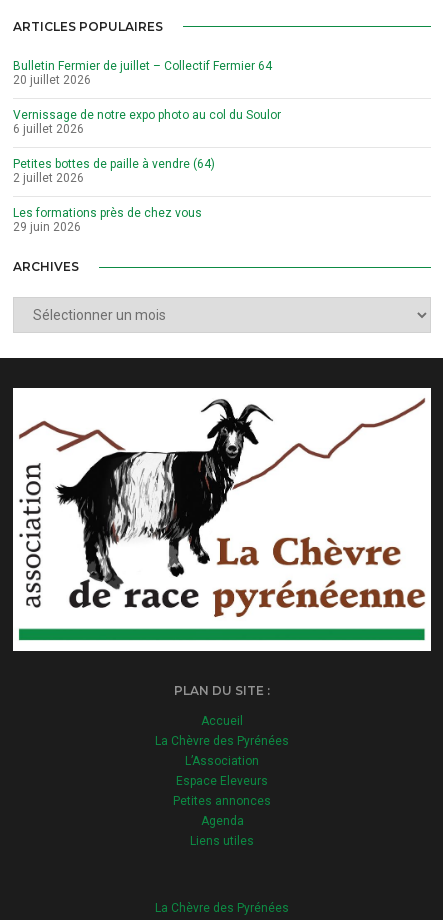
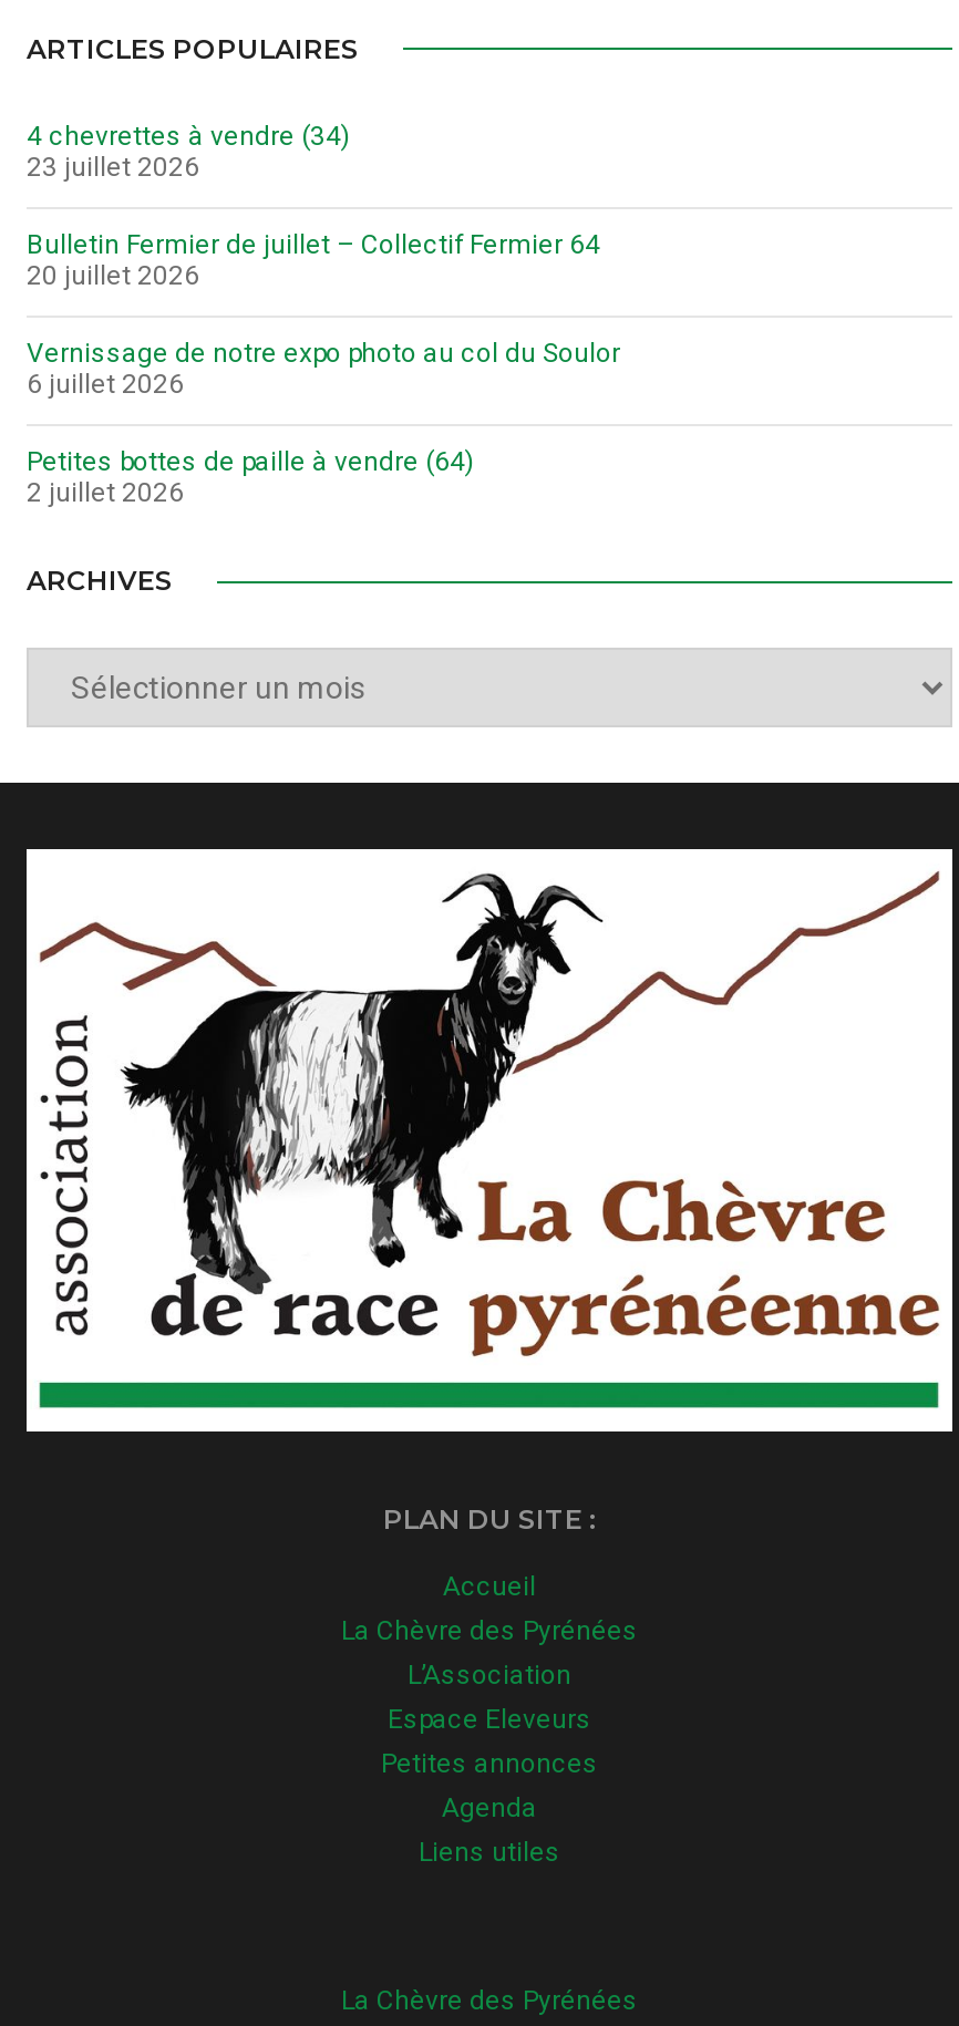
+ 4 chevrettes à vendre (34)
+ 23 juillet 2026

moved down: Bulletin Fermier de juillet – Collectif Fermier 64 | 20 juillet 2026 | Vernissage de notre expo photo au col du Soulor | 6 juillet 2026 | Petites bottes de paille à vendre (64) | 2 juillet 2026

- Les formations près de chez vous
- 29 juin 2026
